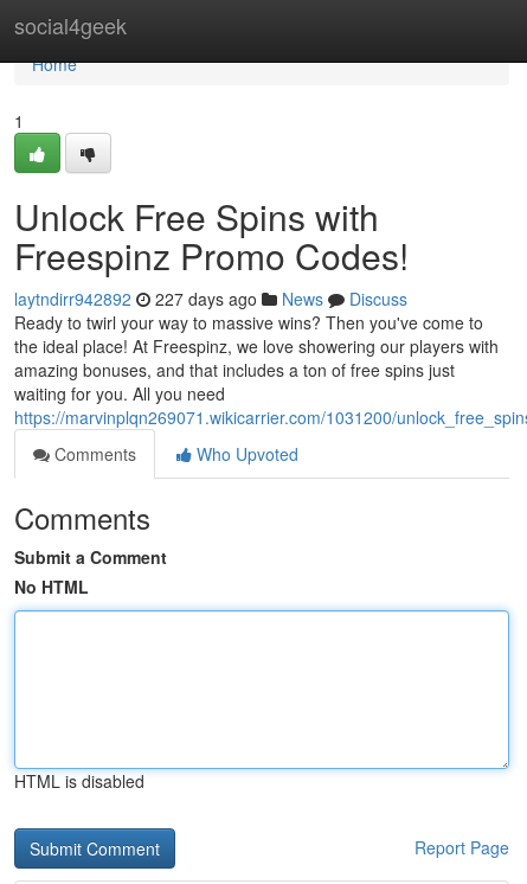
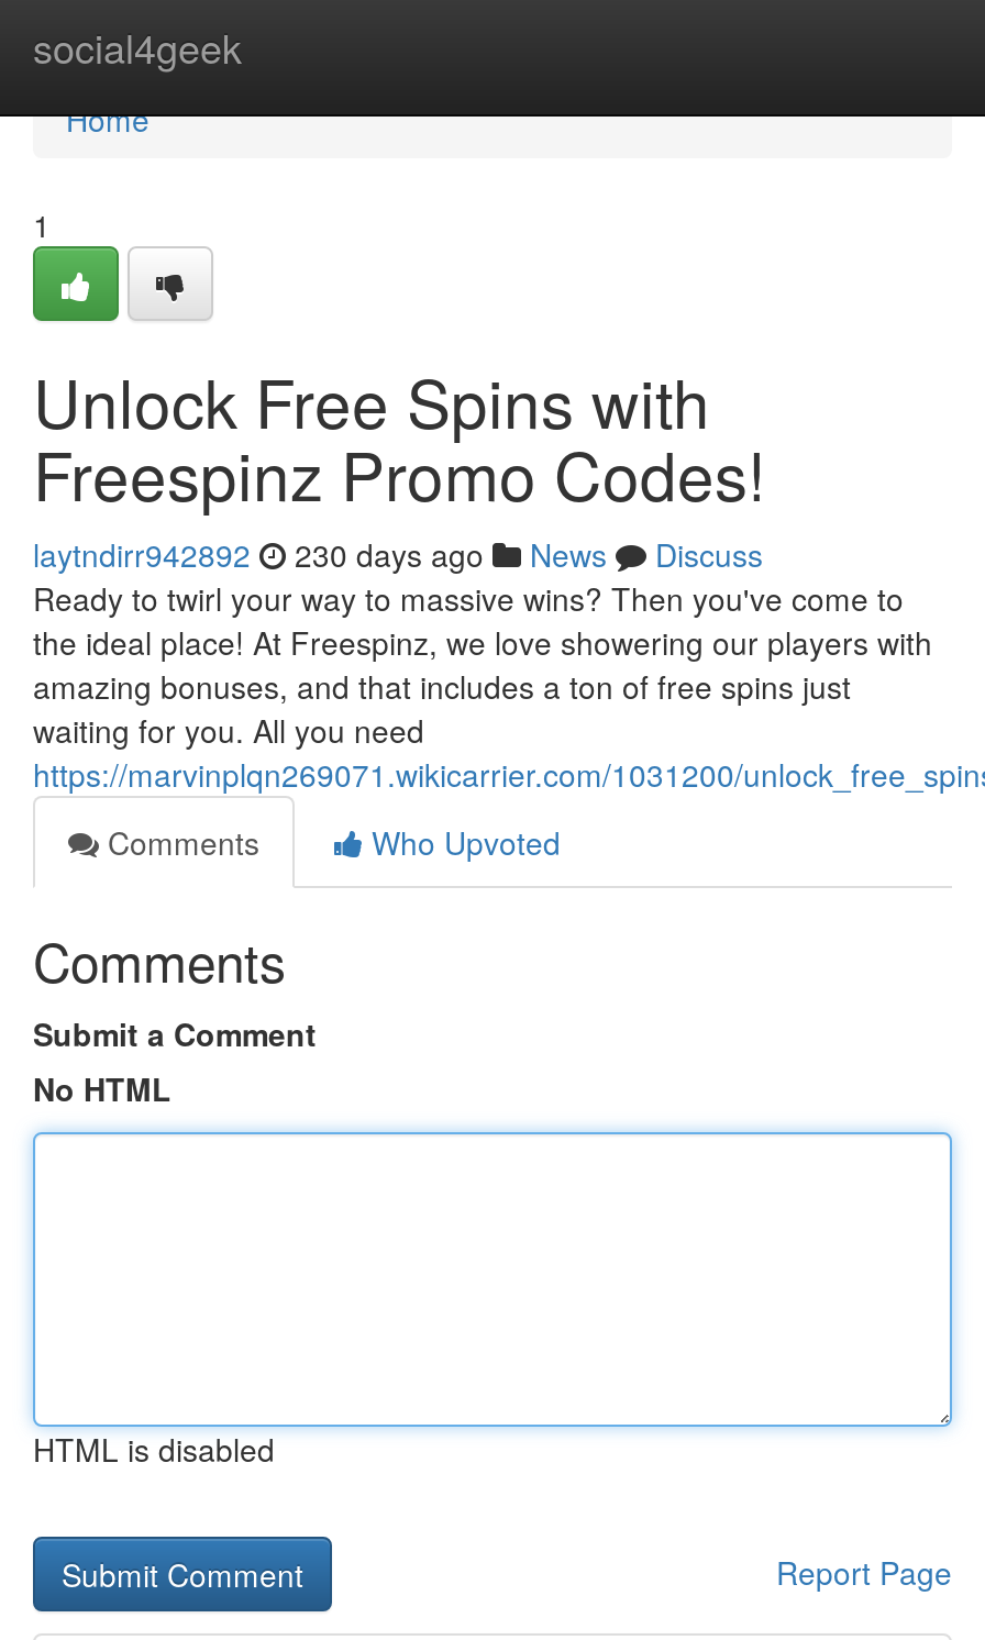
- laytndirr942892 227 days ago News Discuss
+ laytndirr942892 230 days ago News Discuss
